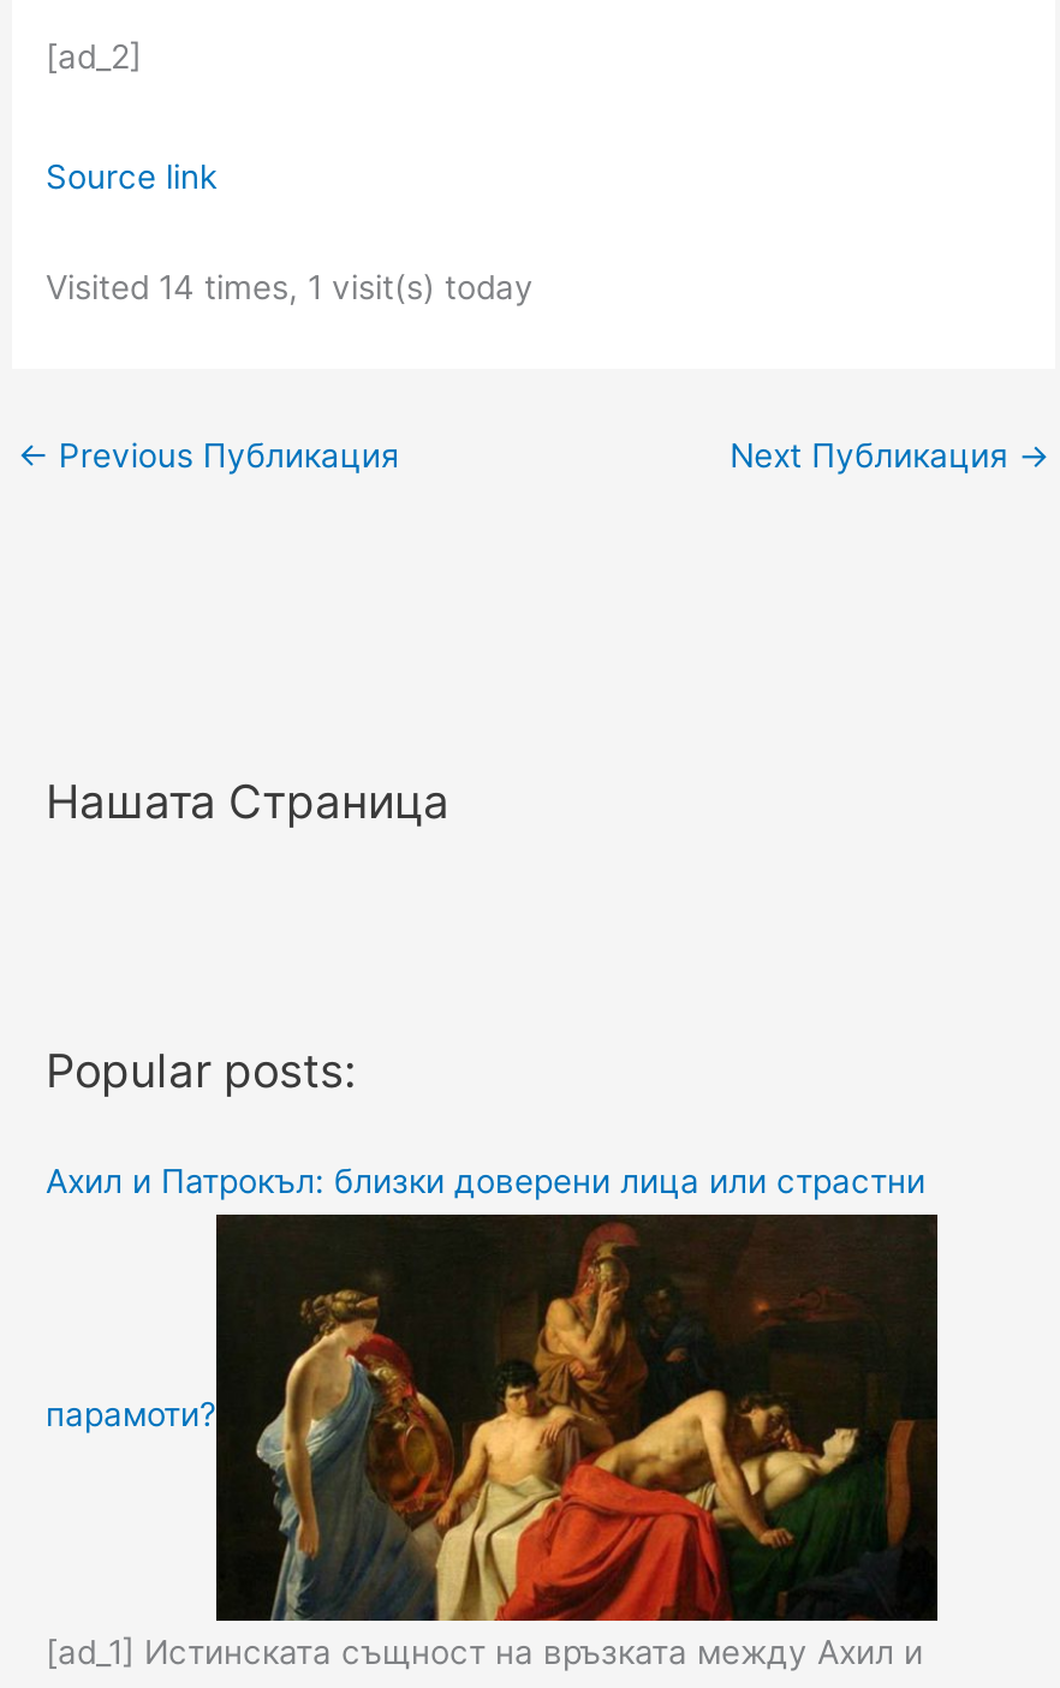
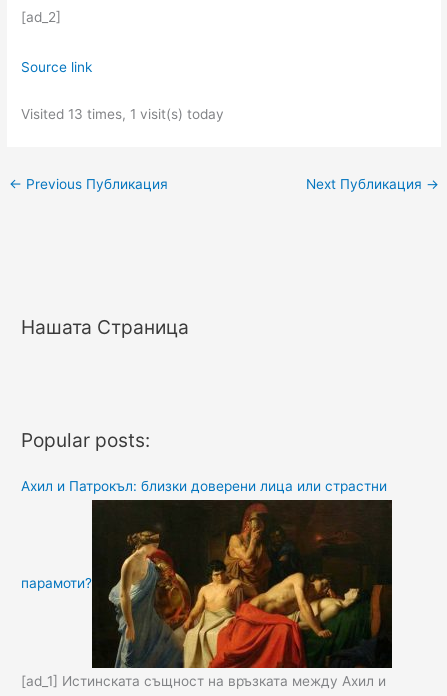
- Visited 14 times, 1 visit(s) today
+ Visited 13 times, 1 visit(s) today
